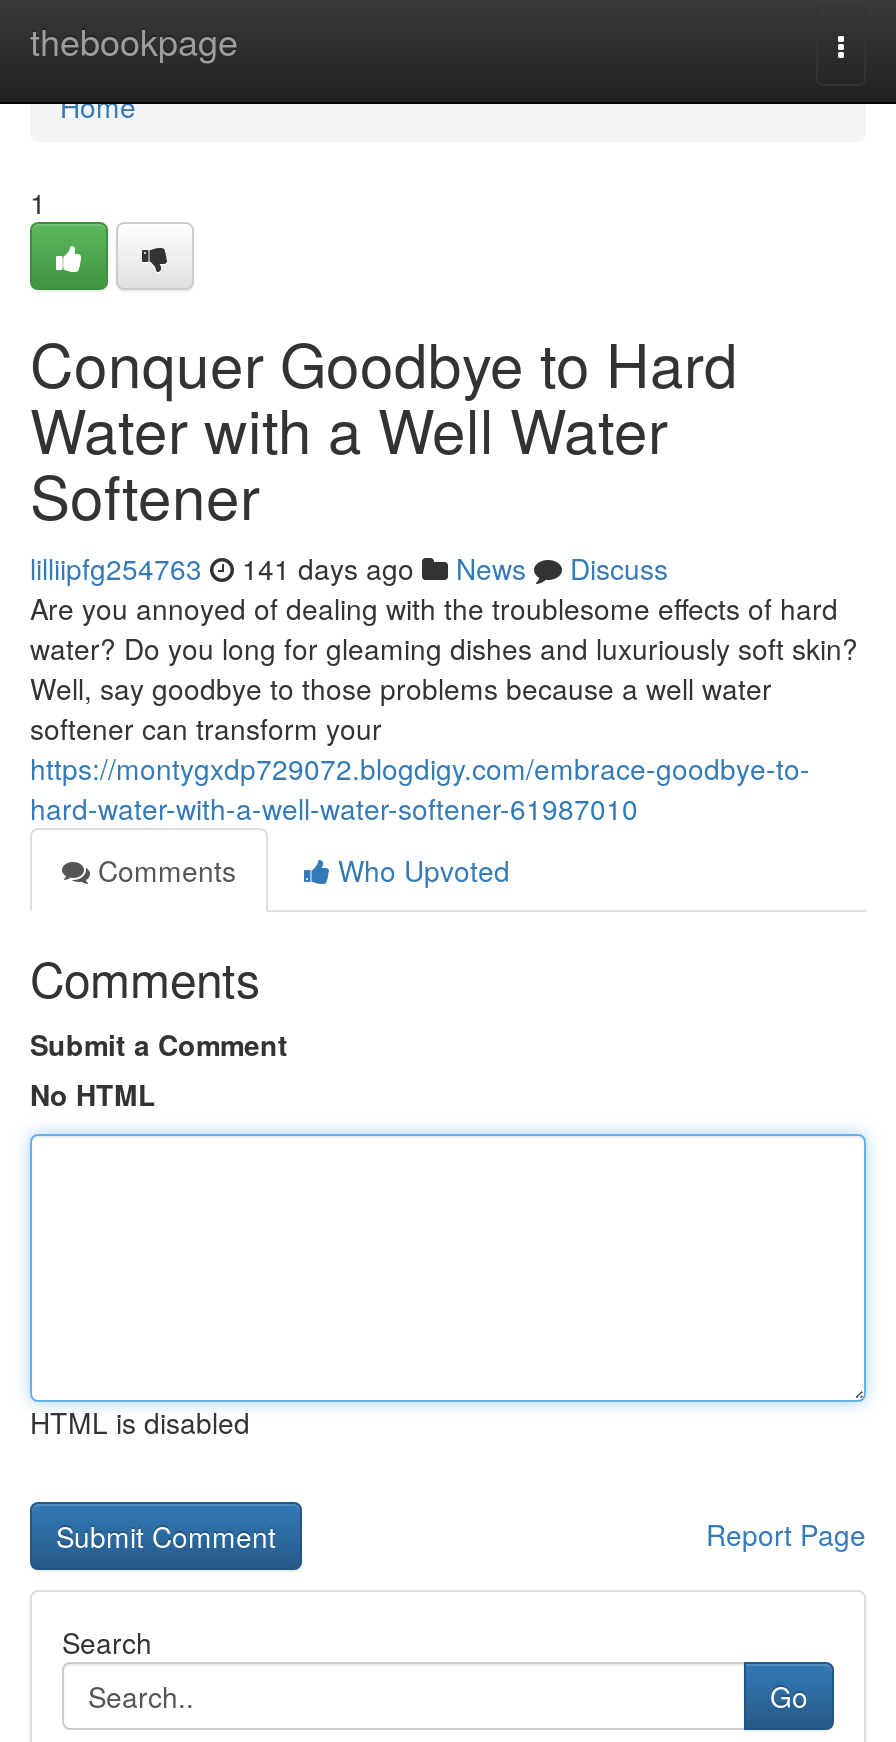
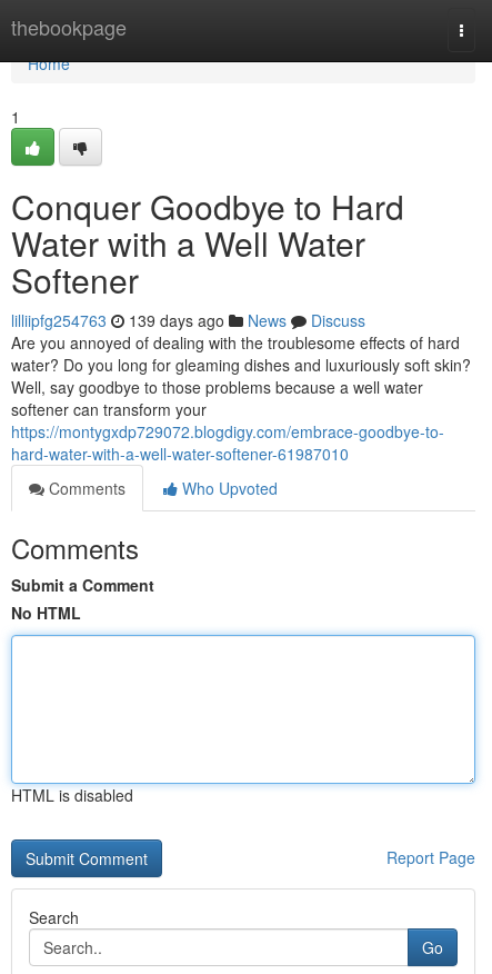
- lilliipfg254763 141 days ago News Discuss
+ lilliipfg254763 139 days ago News Discuss
